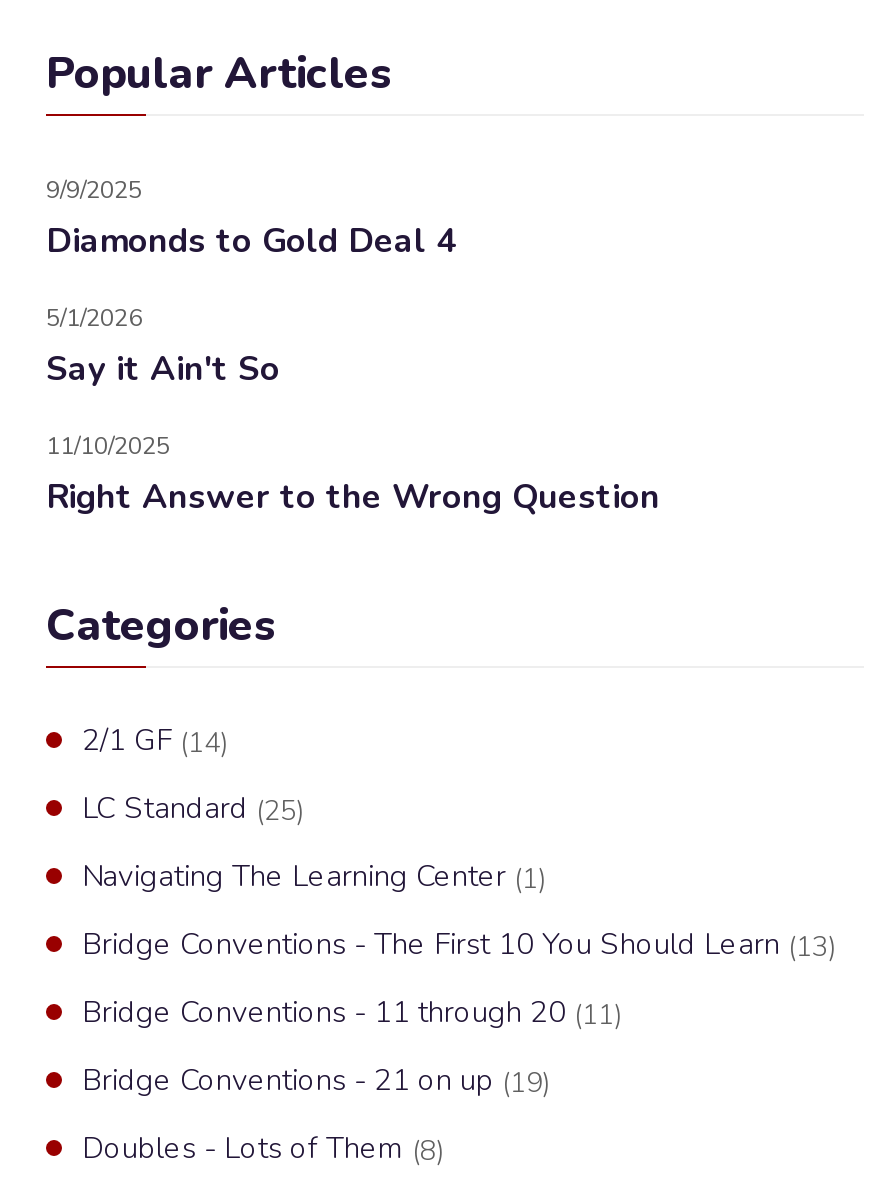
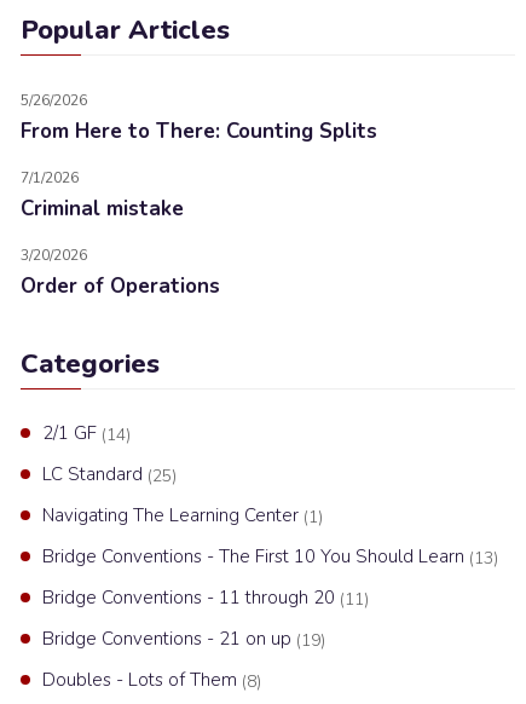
- 9/9/2025
- Diamonds to Gold Deal 4
+ 5/26/2026
+ From Here to There: Counting Splits

- 5/1/2026
- Say it Ain't So
+ 7/1/2026
+ Criminal mistake

- 11/10/2025
- Right Answer to the Wrong Question
+ 3/20/2026
+ Order of Operations
